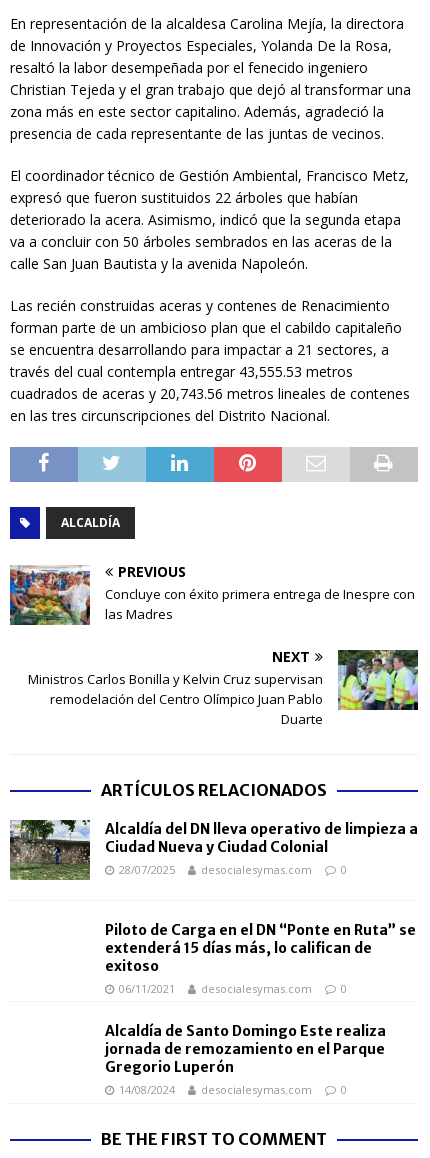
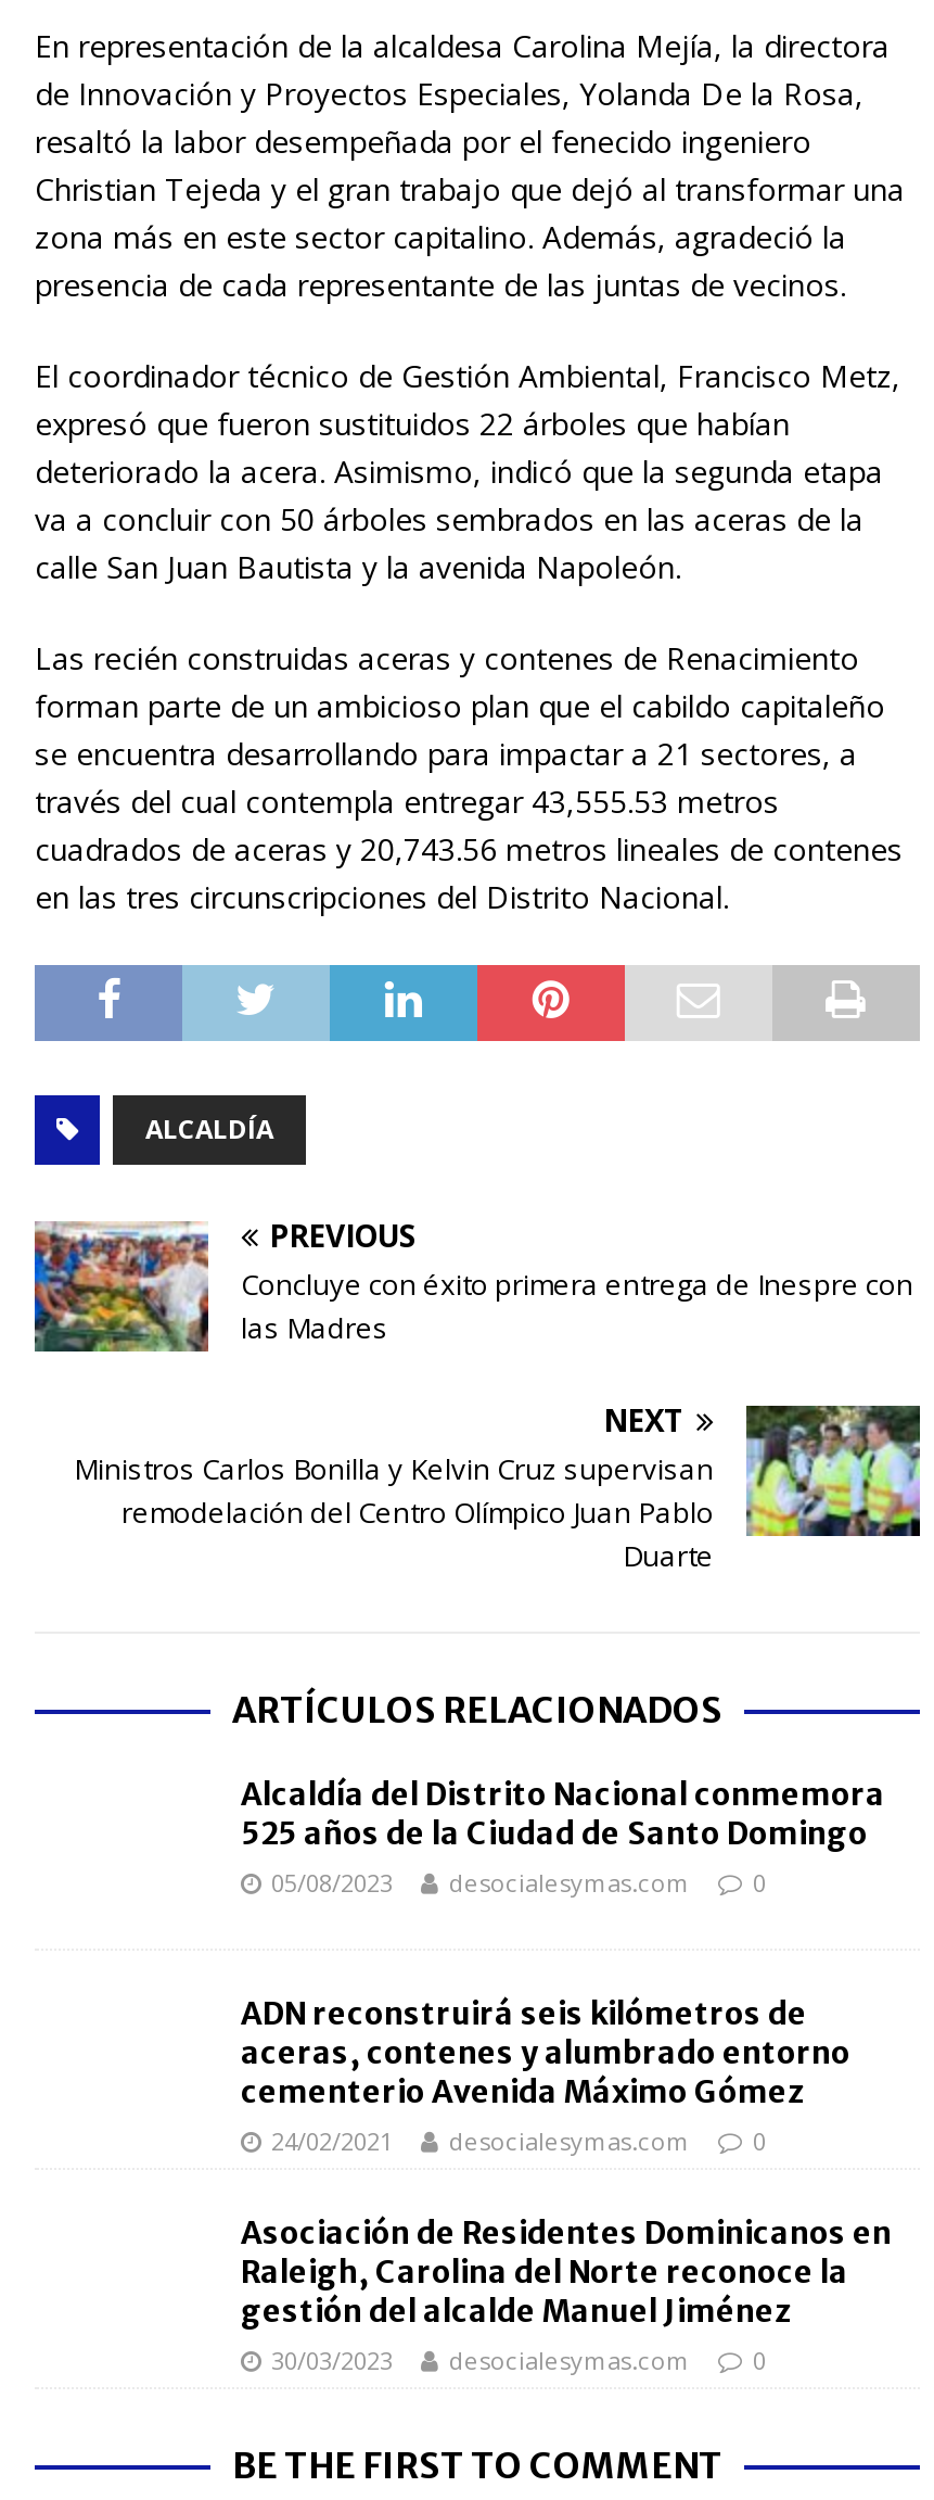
- [image]

- Alcaldía del DN lleva operativo de limpieza a
- Ciudad Nueva y Ciudad Colonial
- 28/07/2025
+ Alcaldía del Distrito Nacional conmemora
+ 525 años de la Ciudad de Santo Domingo
+ 05/08/2023

- Piloto de Carga en el DN “Ponte en Ruta” se
- extenderá 15 días más, lo califican de
- exitoso
- 06/11/2021
+ ADN reconstruirá seis kilómetros de
+ aceras, contenes y alumbrado entorno
+ cementerio Avenida Máximo Gómez
+ 24/02/2021

- Alcaldía de Santo Domingo Este realiza
- jornada de remozamiento en el Parque
- Gregorio Luperón
- 14/08/2024
+ Asociación de Residentes Dominicanos en
+ Raleigh, Carolina del Norte reconoce la
+ gestión del alcalde Manuel Jiménez
+ 30/03/2023
